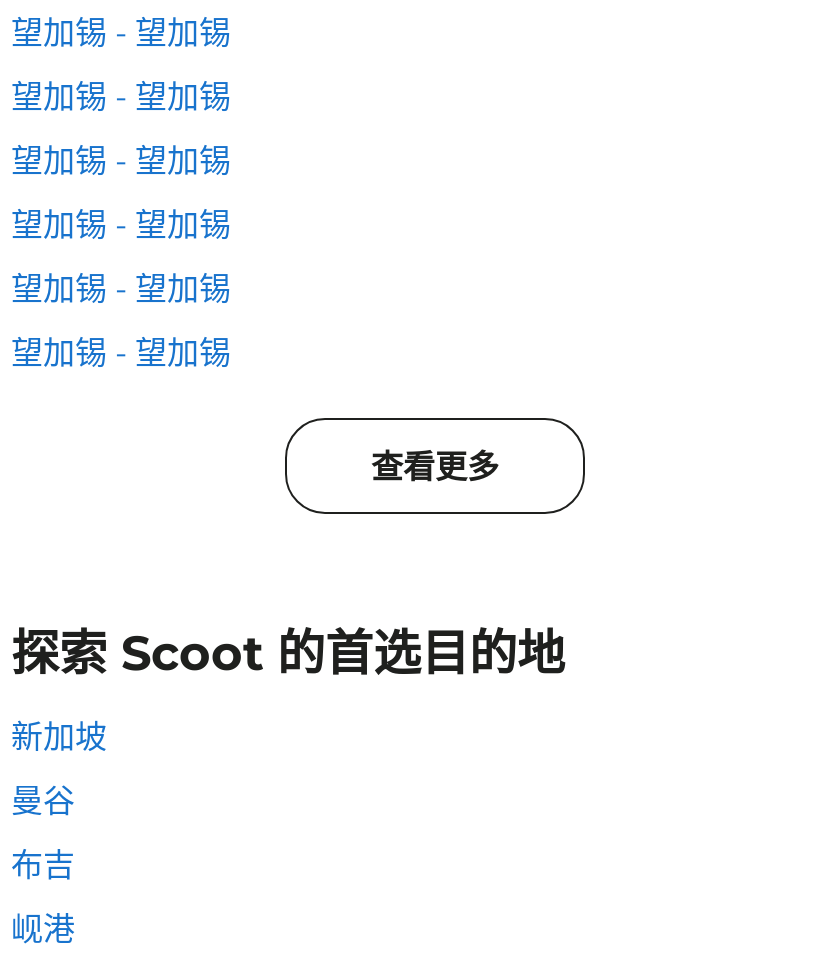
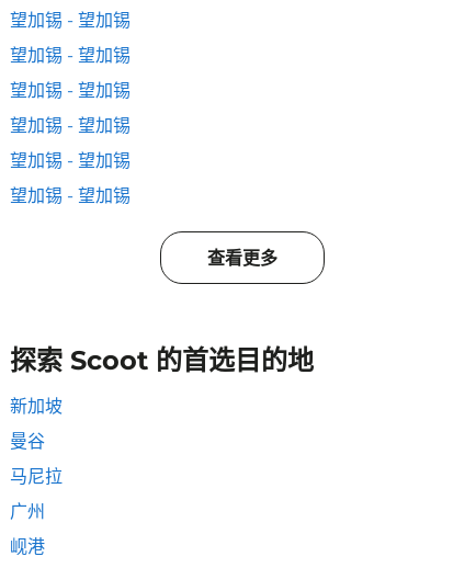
- 布吉
+ 马尼拉
+ 广州
